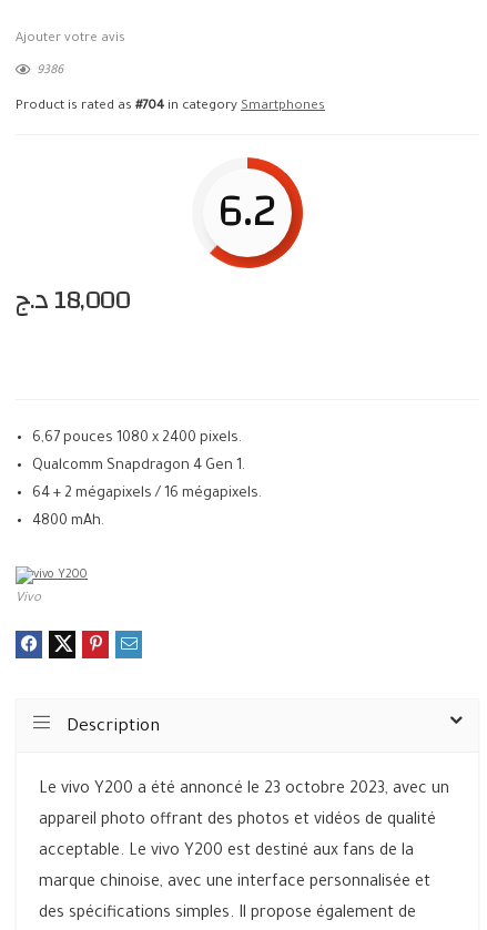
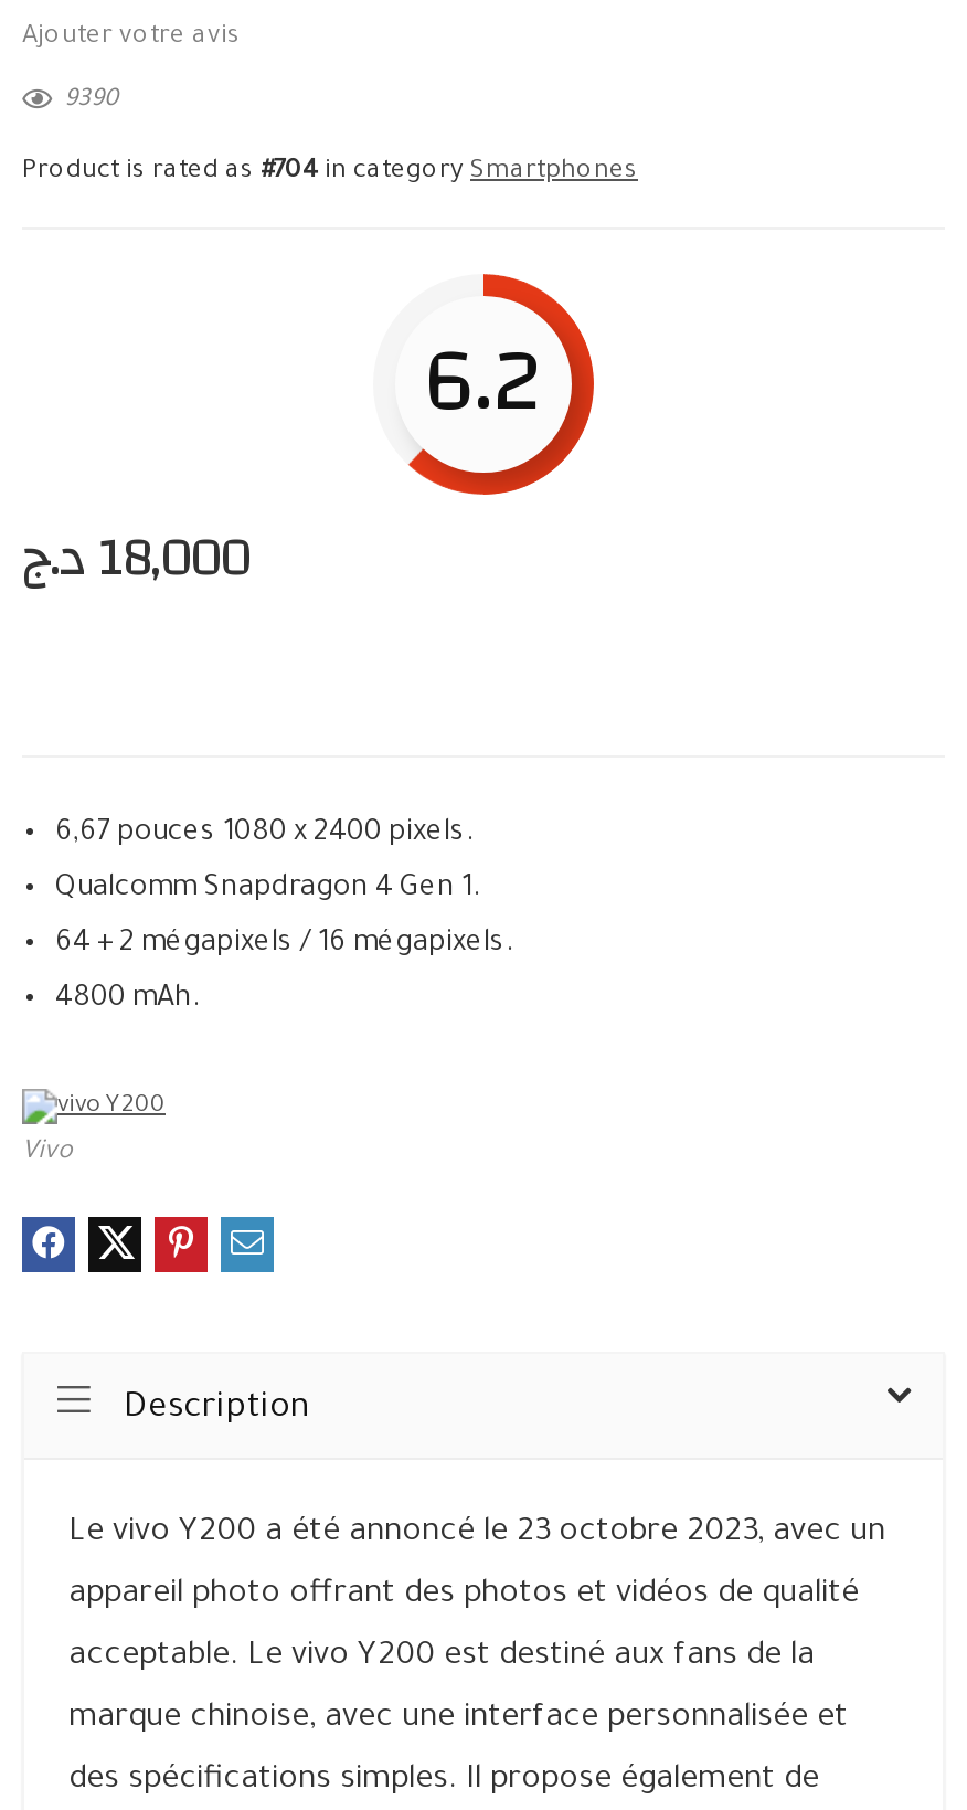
- 9386
+ 9390
